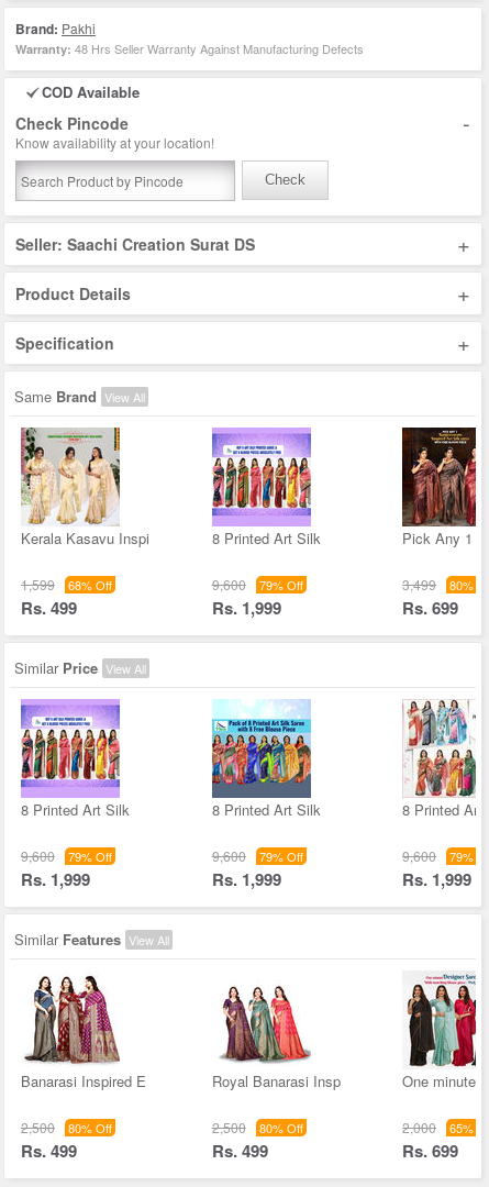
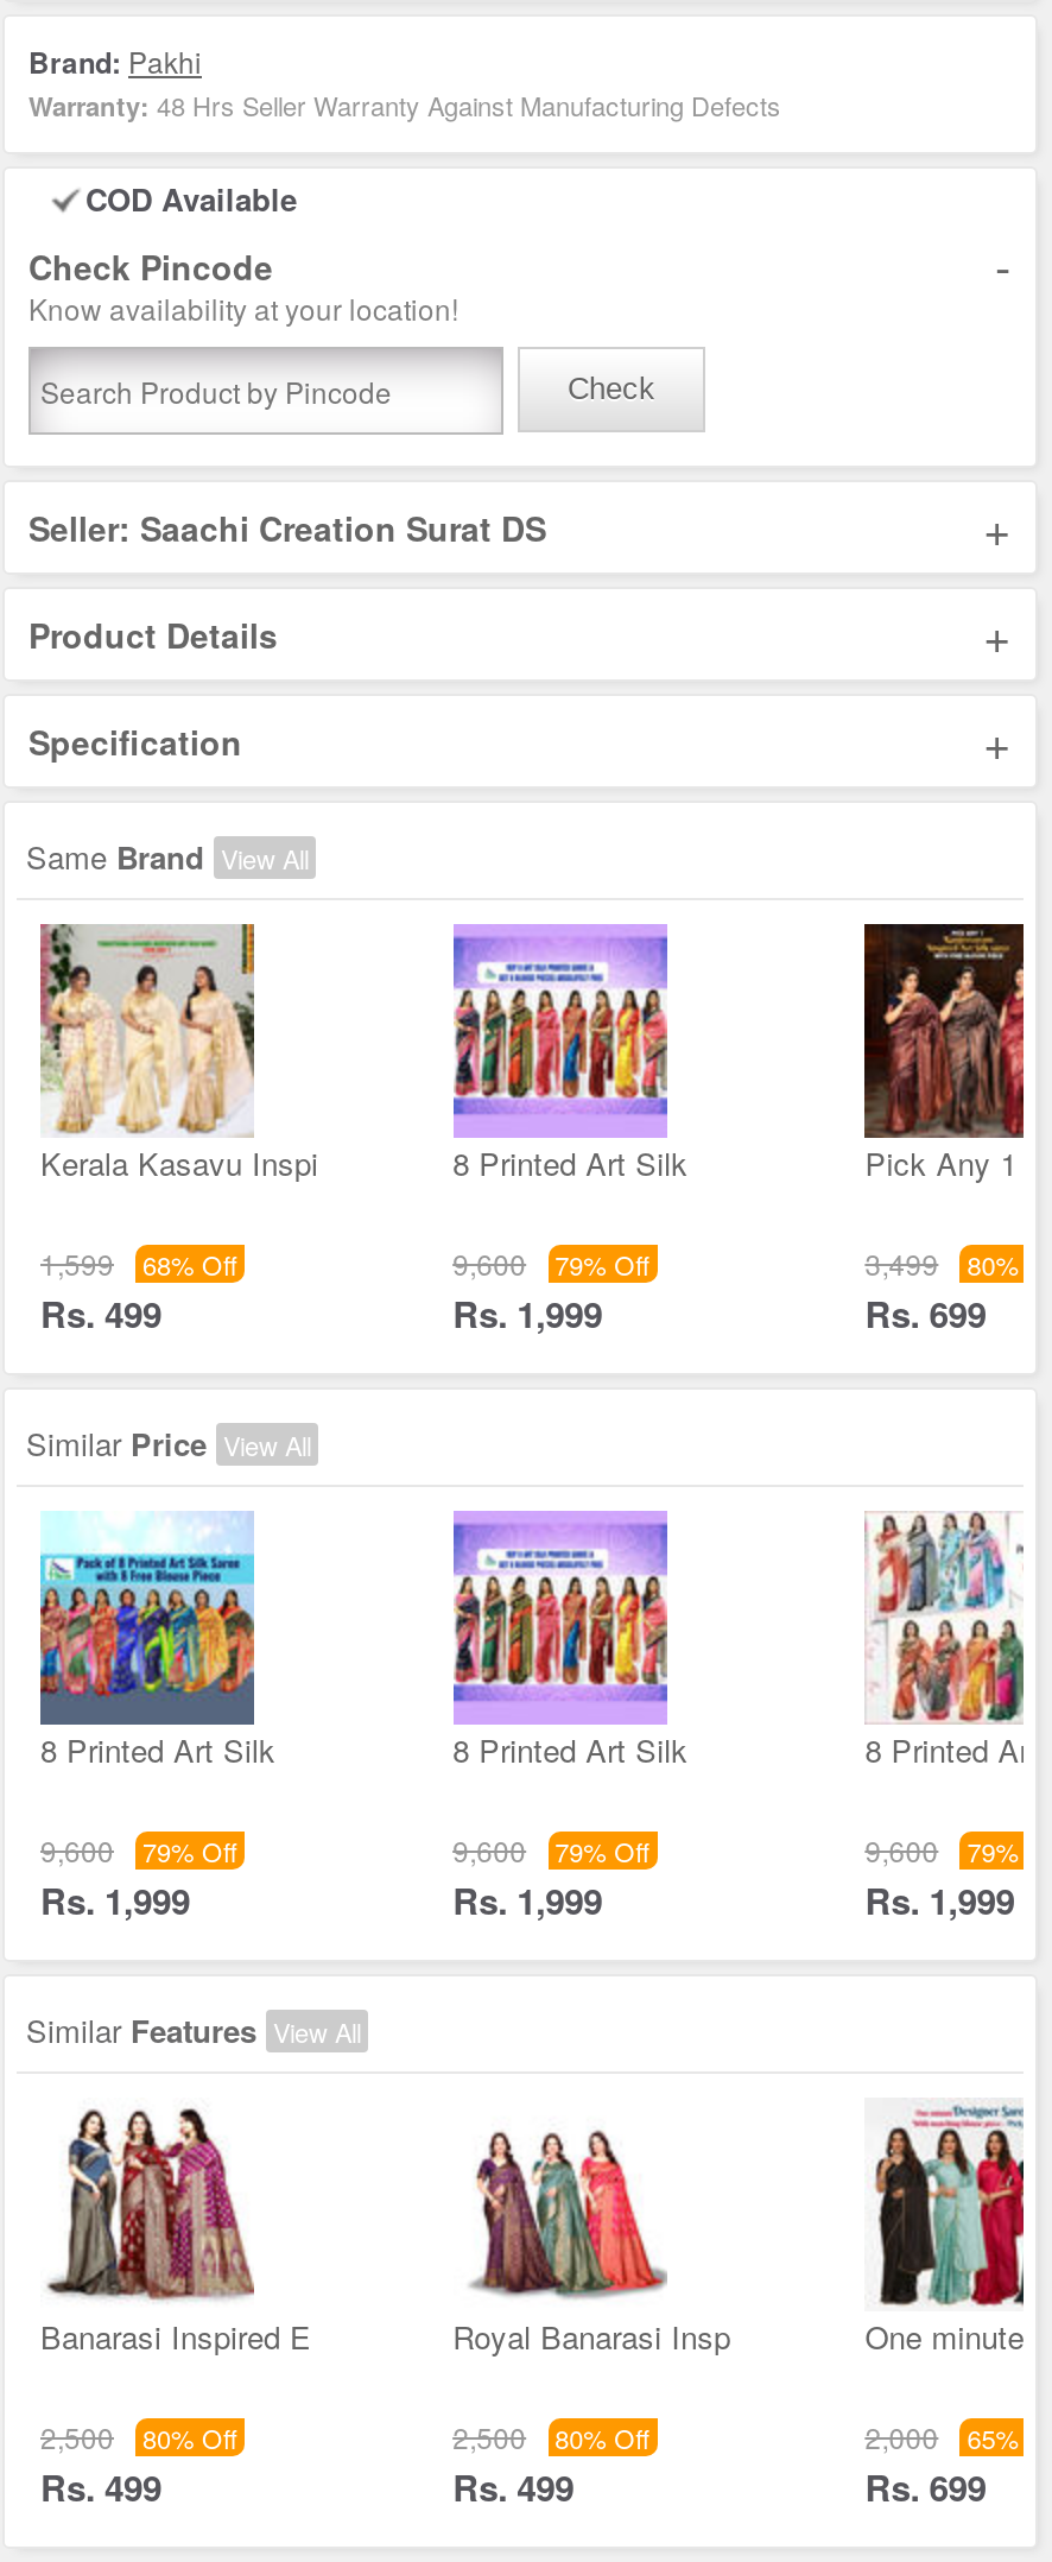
- [image]
+ [image]

- [image]
+ [image]
